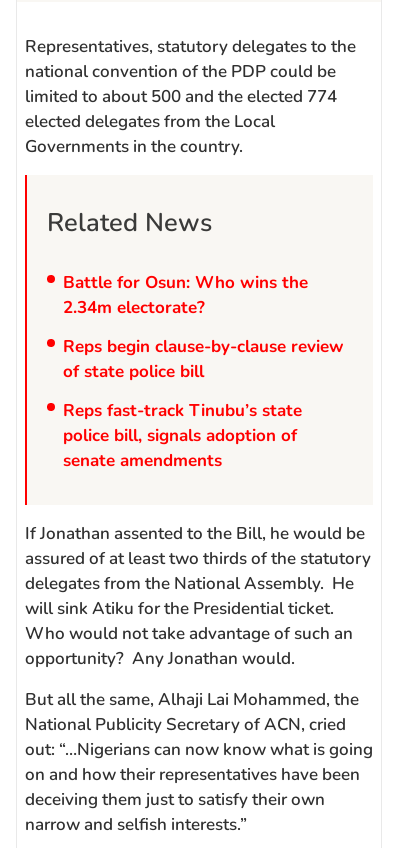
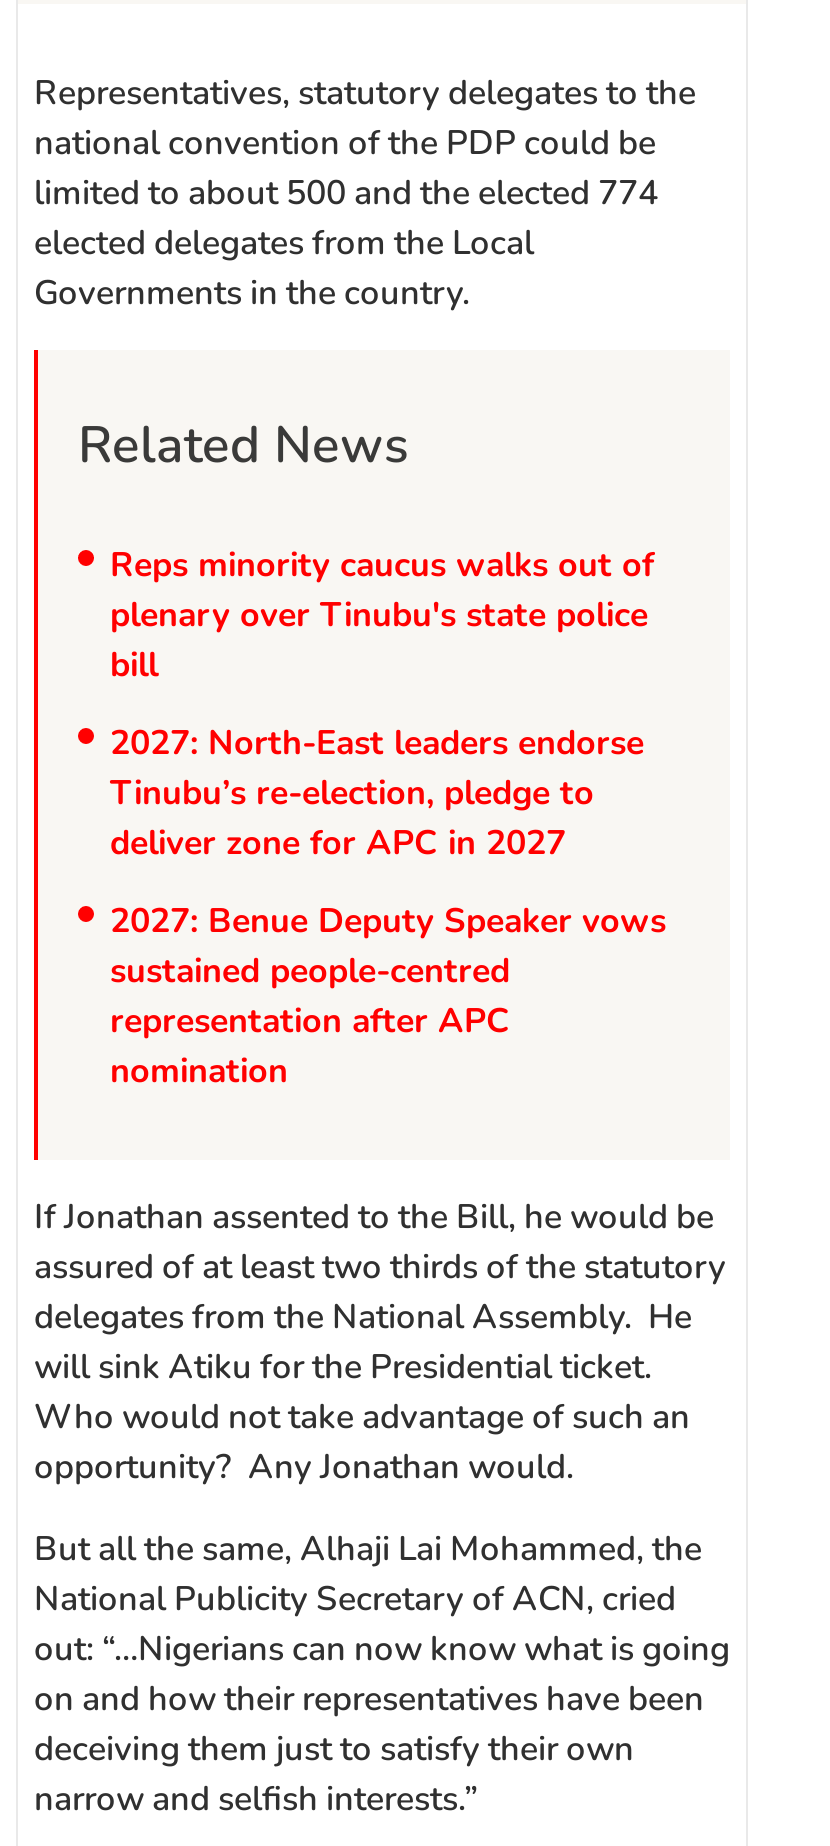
- Battle for Osun: Who wins the
- 2.34m electorate?
+ Reps minority caucus walks out of
+ plenary over Tinubu's state police
+ bill

- Reps begin clause-by-clause review
- of state police bill
+ 2027: North-East leaders endorse
+ Tinubu’s re‑election, pledge to
+ deliver zone for APC in 2027

- Reps fast-track Tinubu’s state
- police bill, signals adoption of
- senate amendments
+ 2027: Benue Deputy Speaker vows
+ sustained people-centred
+ representation after APC
+ nomination
